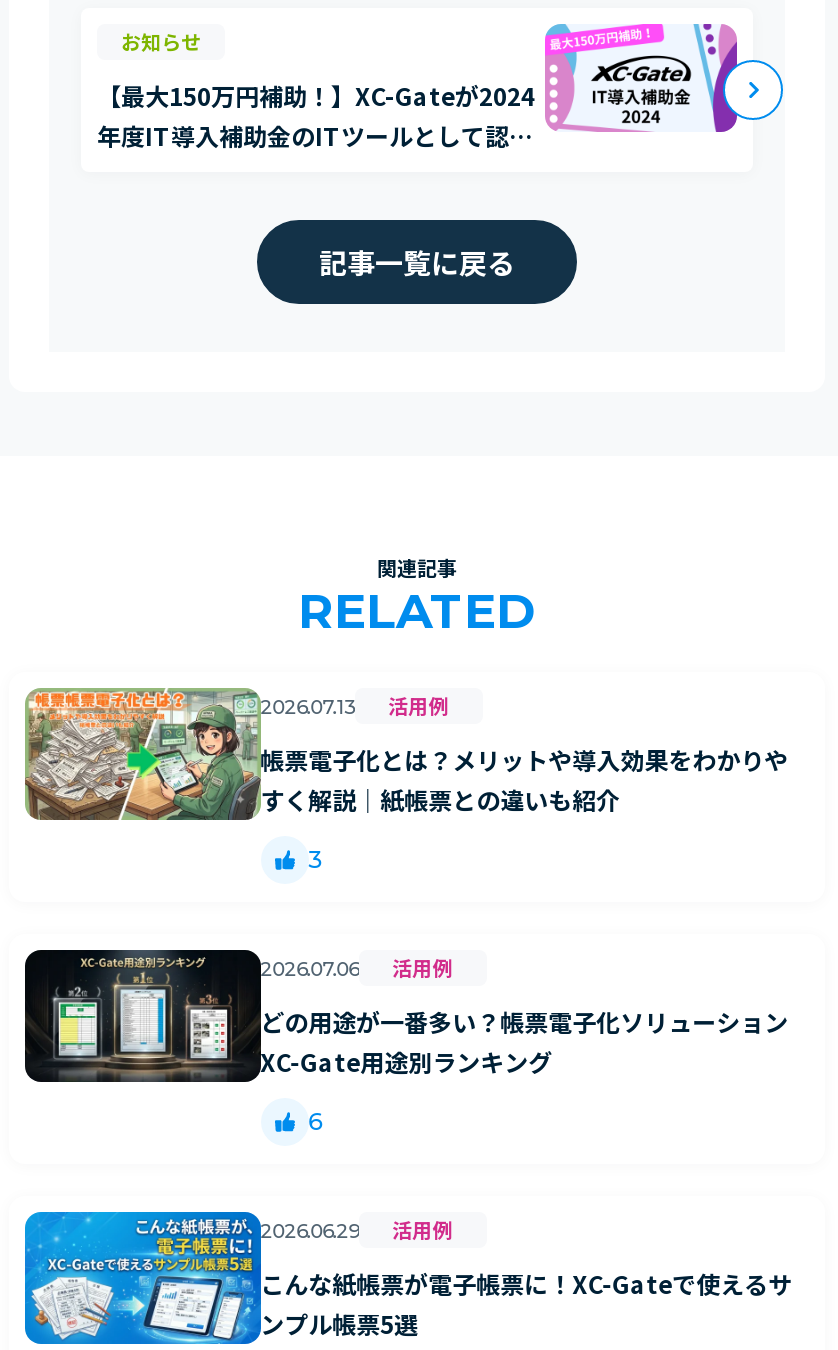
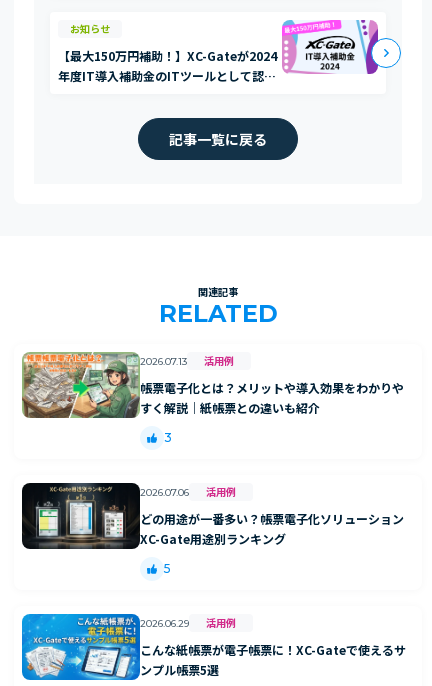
- 6
+ 5
